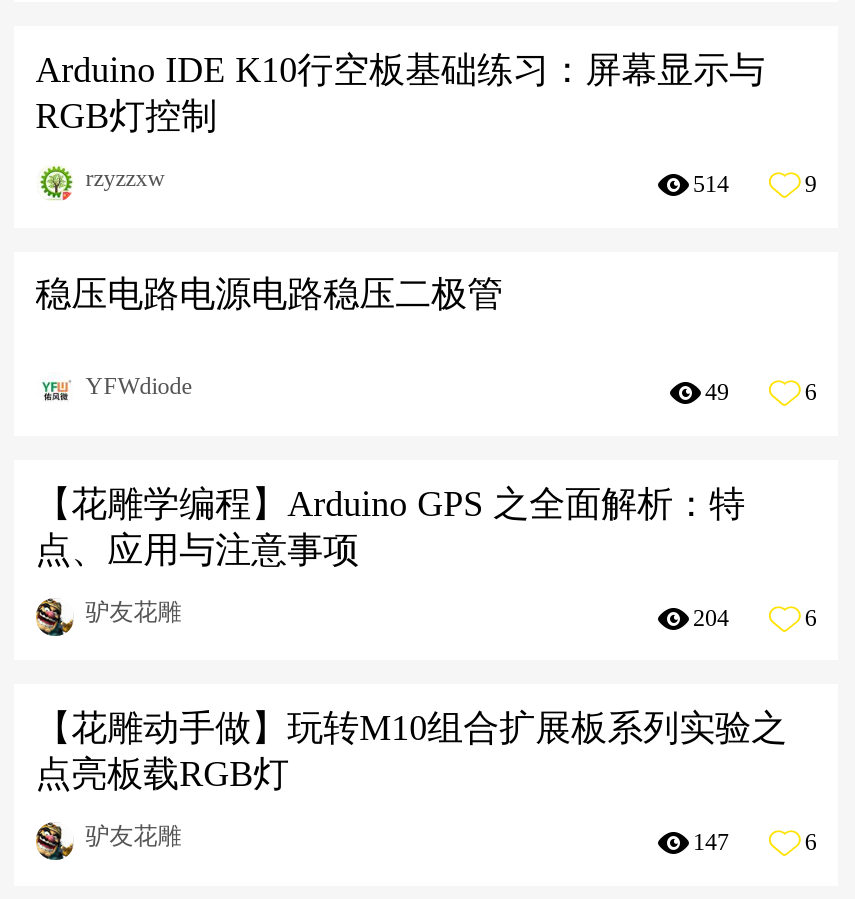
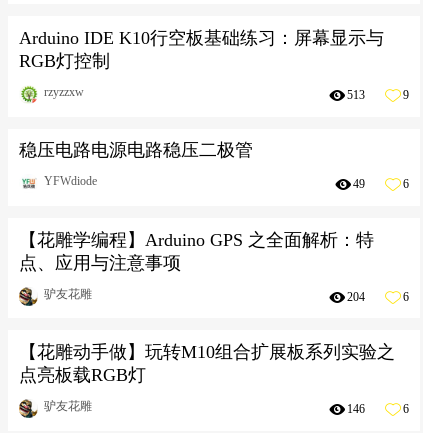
- 514
+ 513

- 147
+ 146
